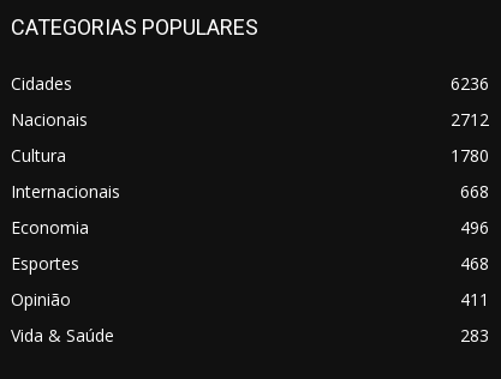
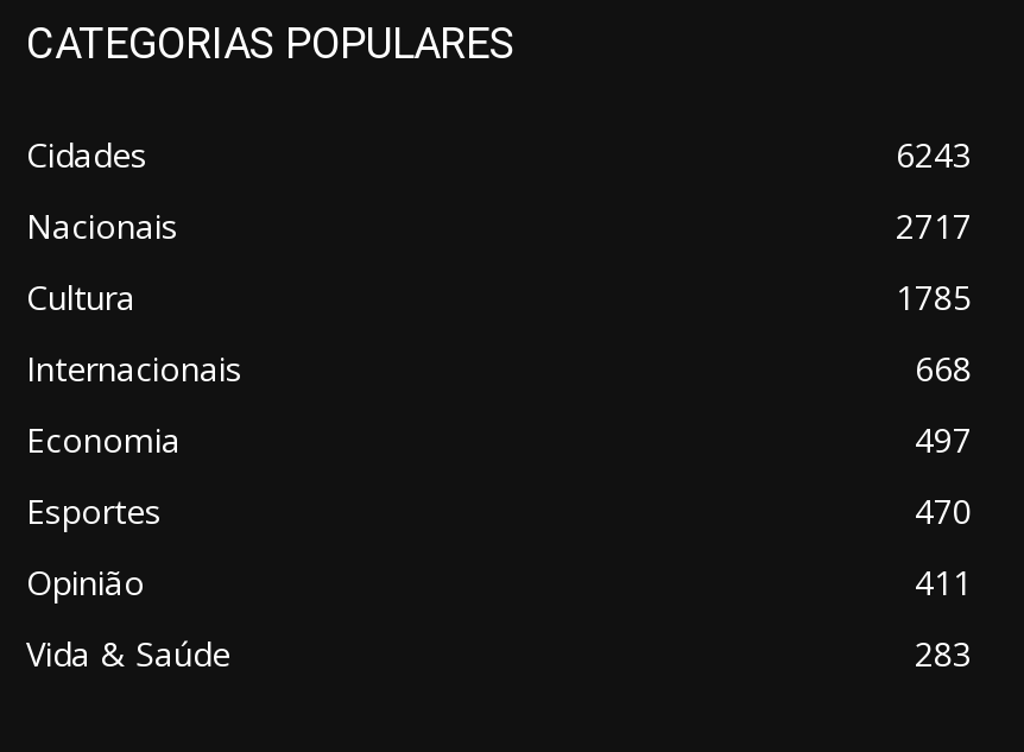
- 6236
+ 6243

- 2712
+ 2717

- 1780
+ 1785

- 496
+ 497

- 468
+ 470
